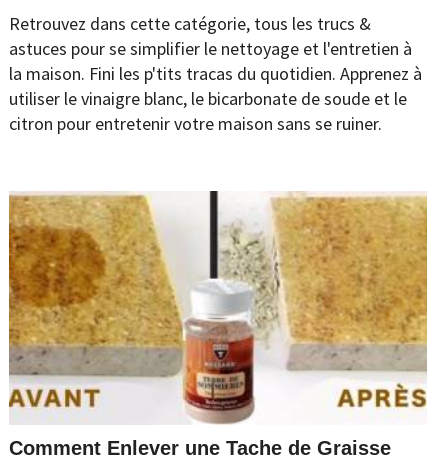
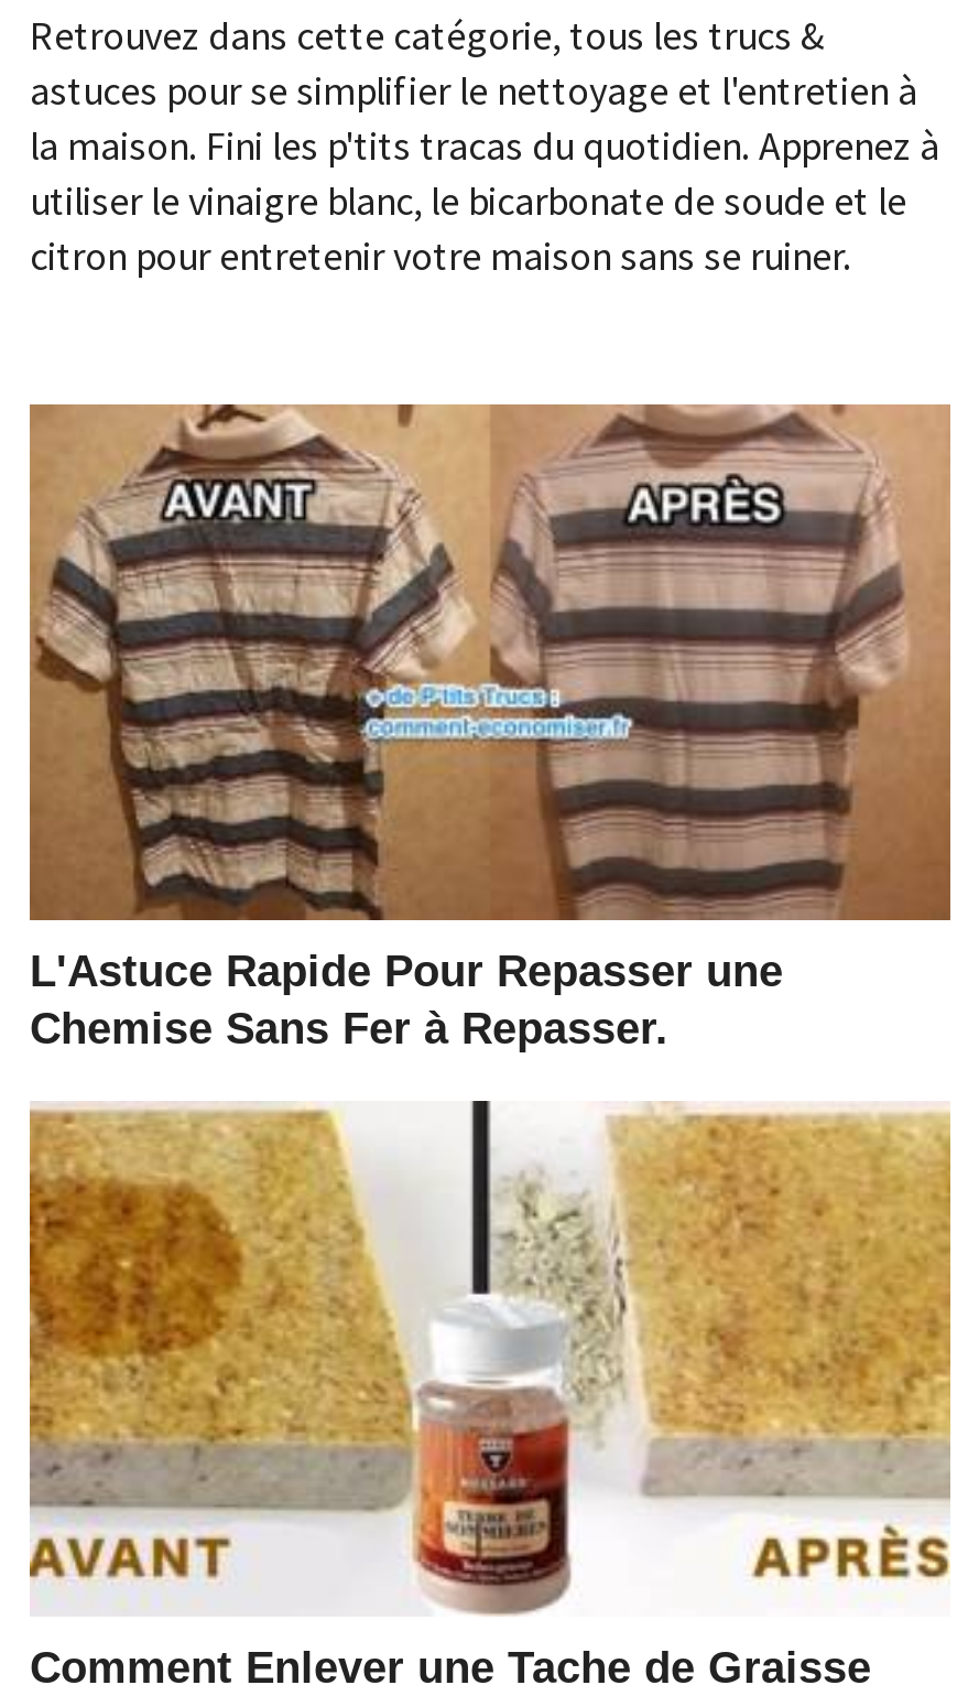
+ [image]
+ L'Astuce Rapide Pour Repasser une
+ Chemise Sans Fer à Repasser.
